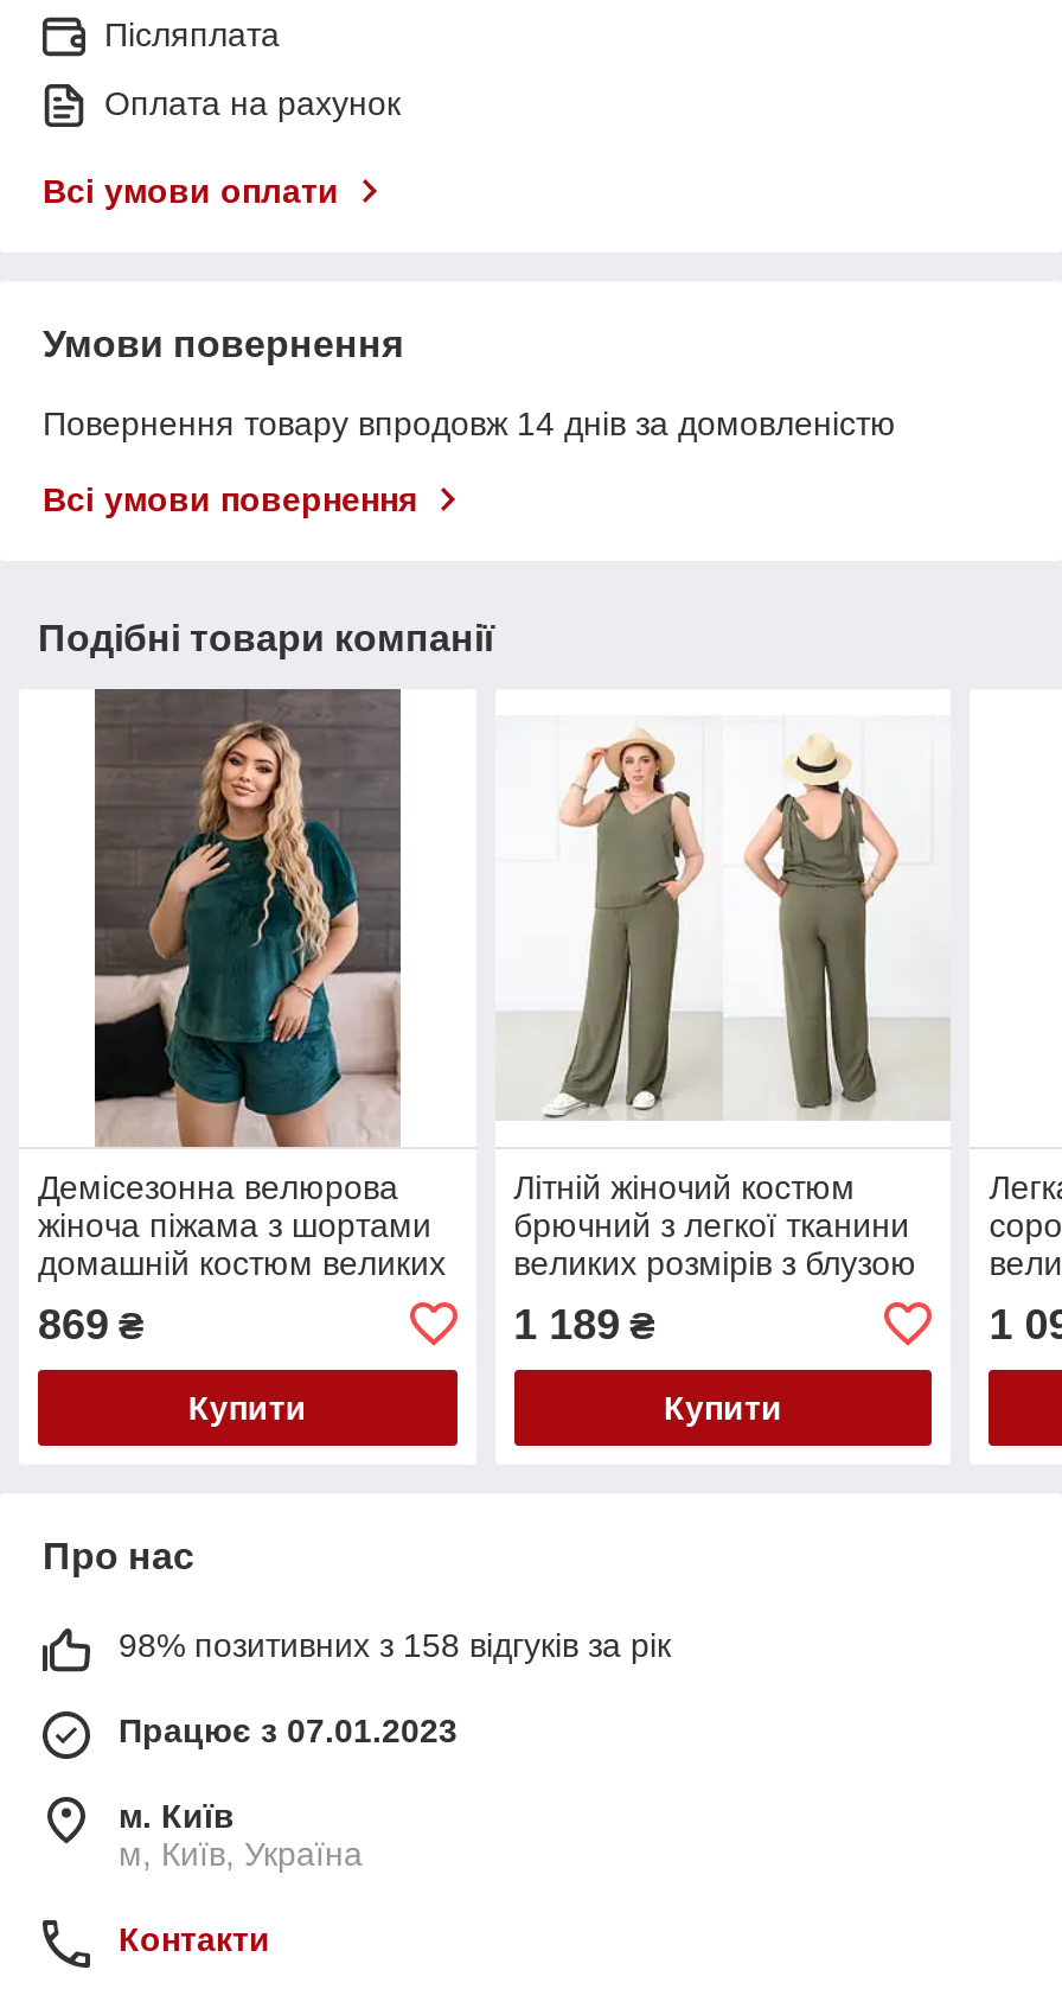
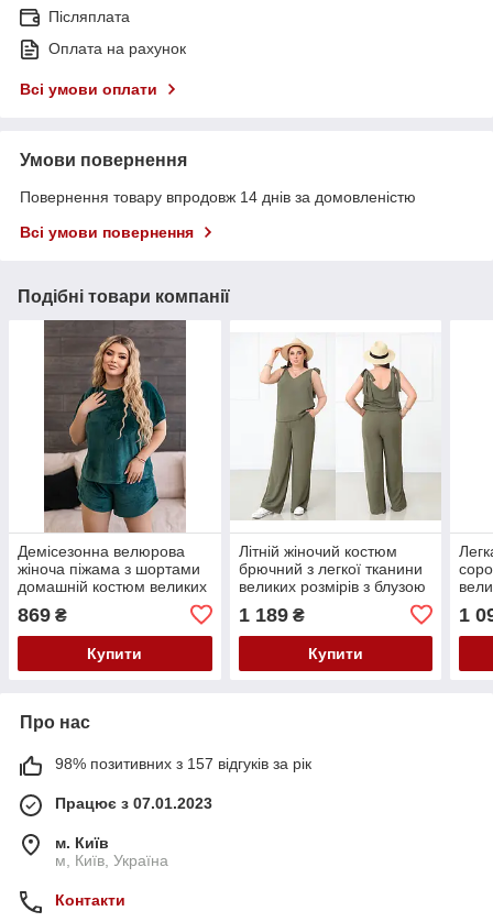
- 98% позитивних з 158 відгуків за рік
+ 98% позитивних з 157 відгуків за рік
